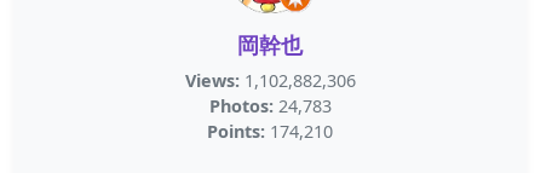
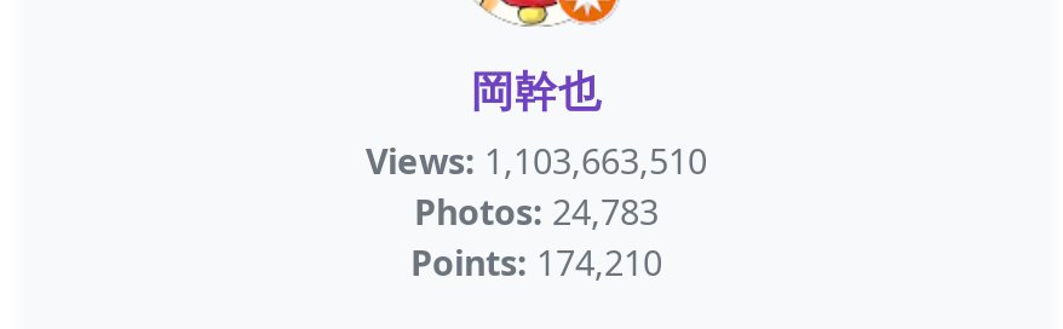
- Views: 1,102,882,306
+ Views: 1,103,663,510
